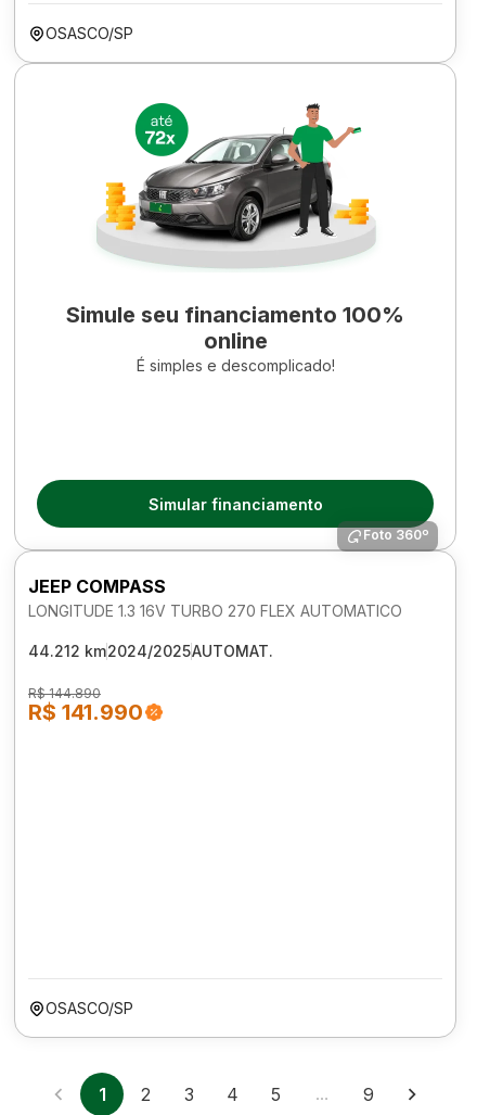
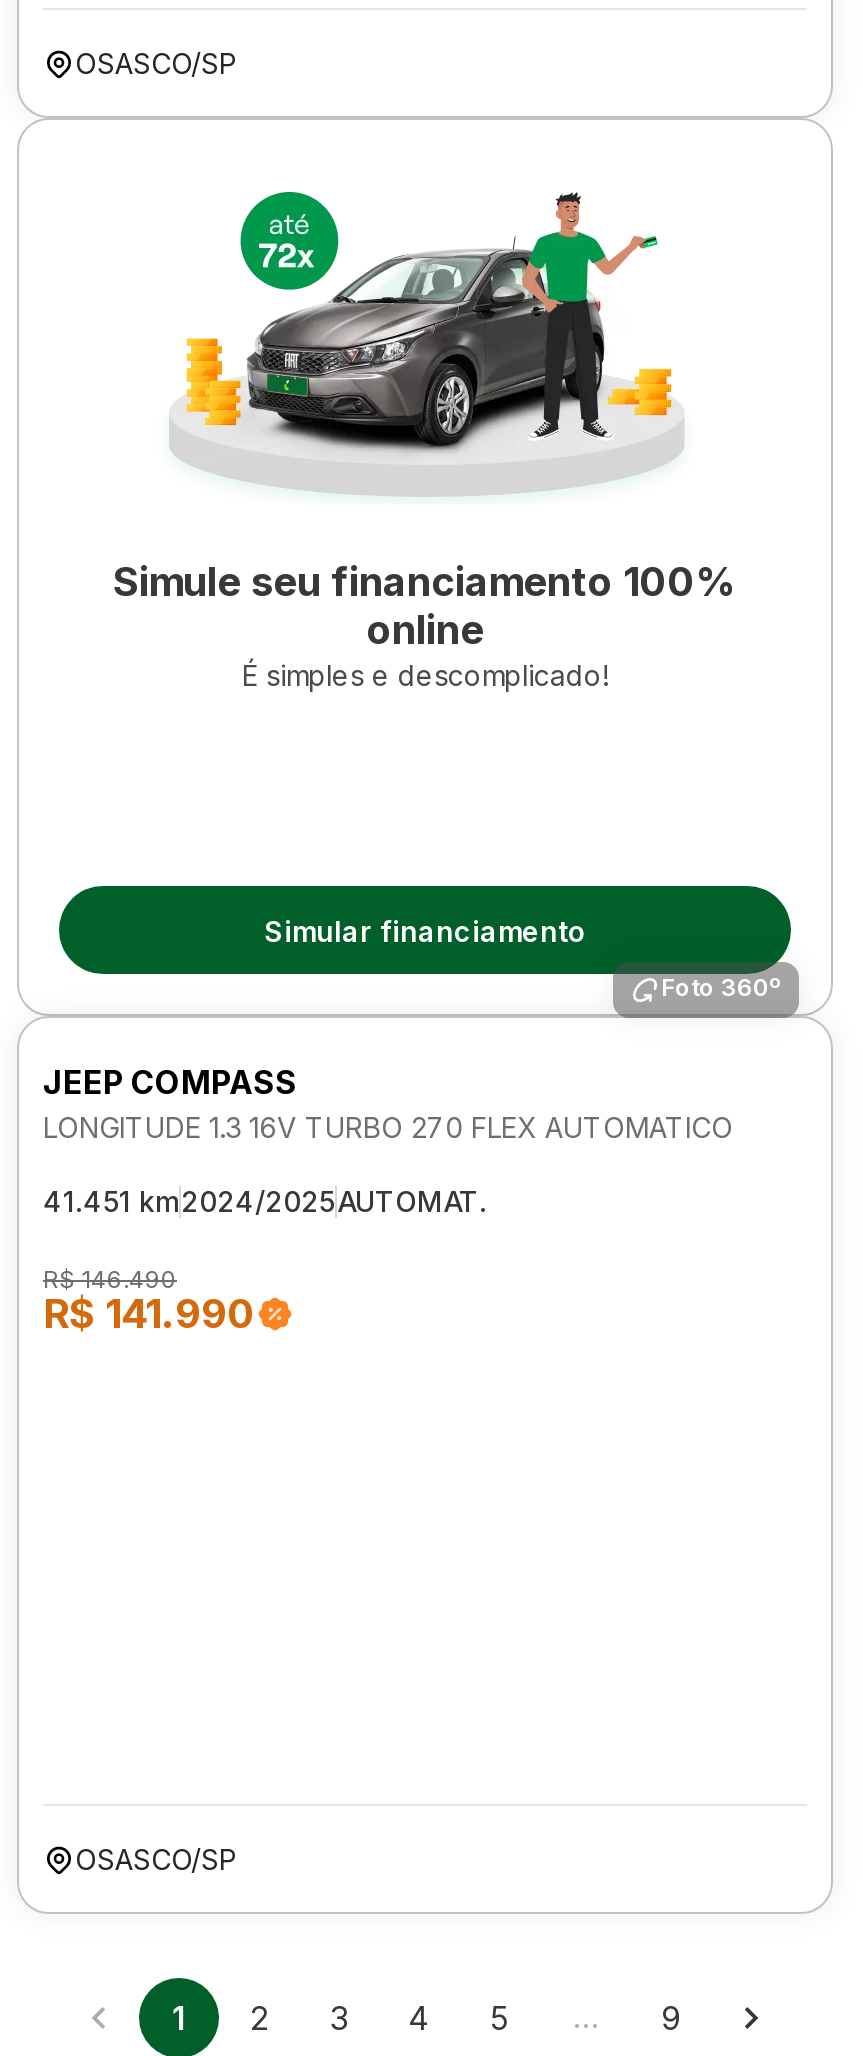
- 44.212 km2024/2025AUTOMAT.
+ 41.451 km2024/2025AUTOMAT.

- R$ 144.890
+ R$ 146.490
